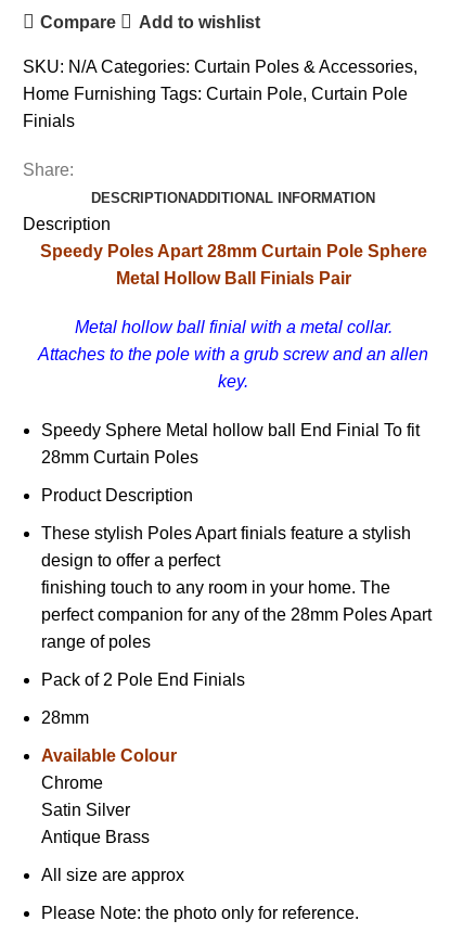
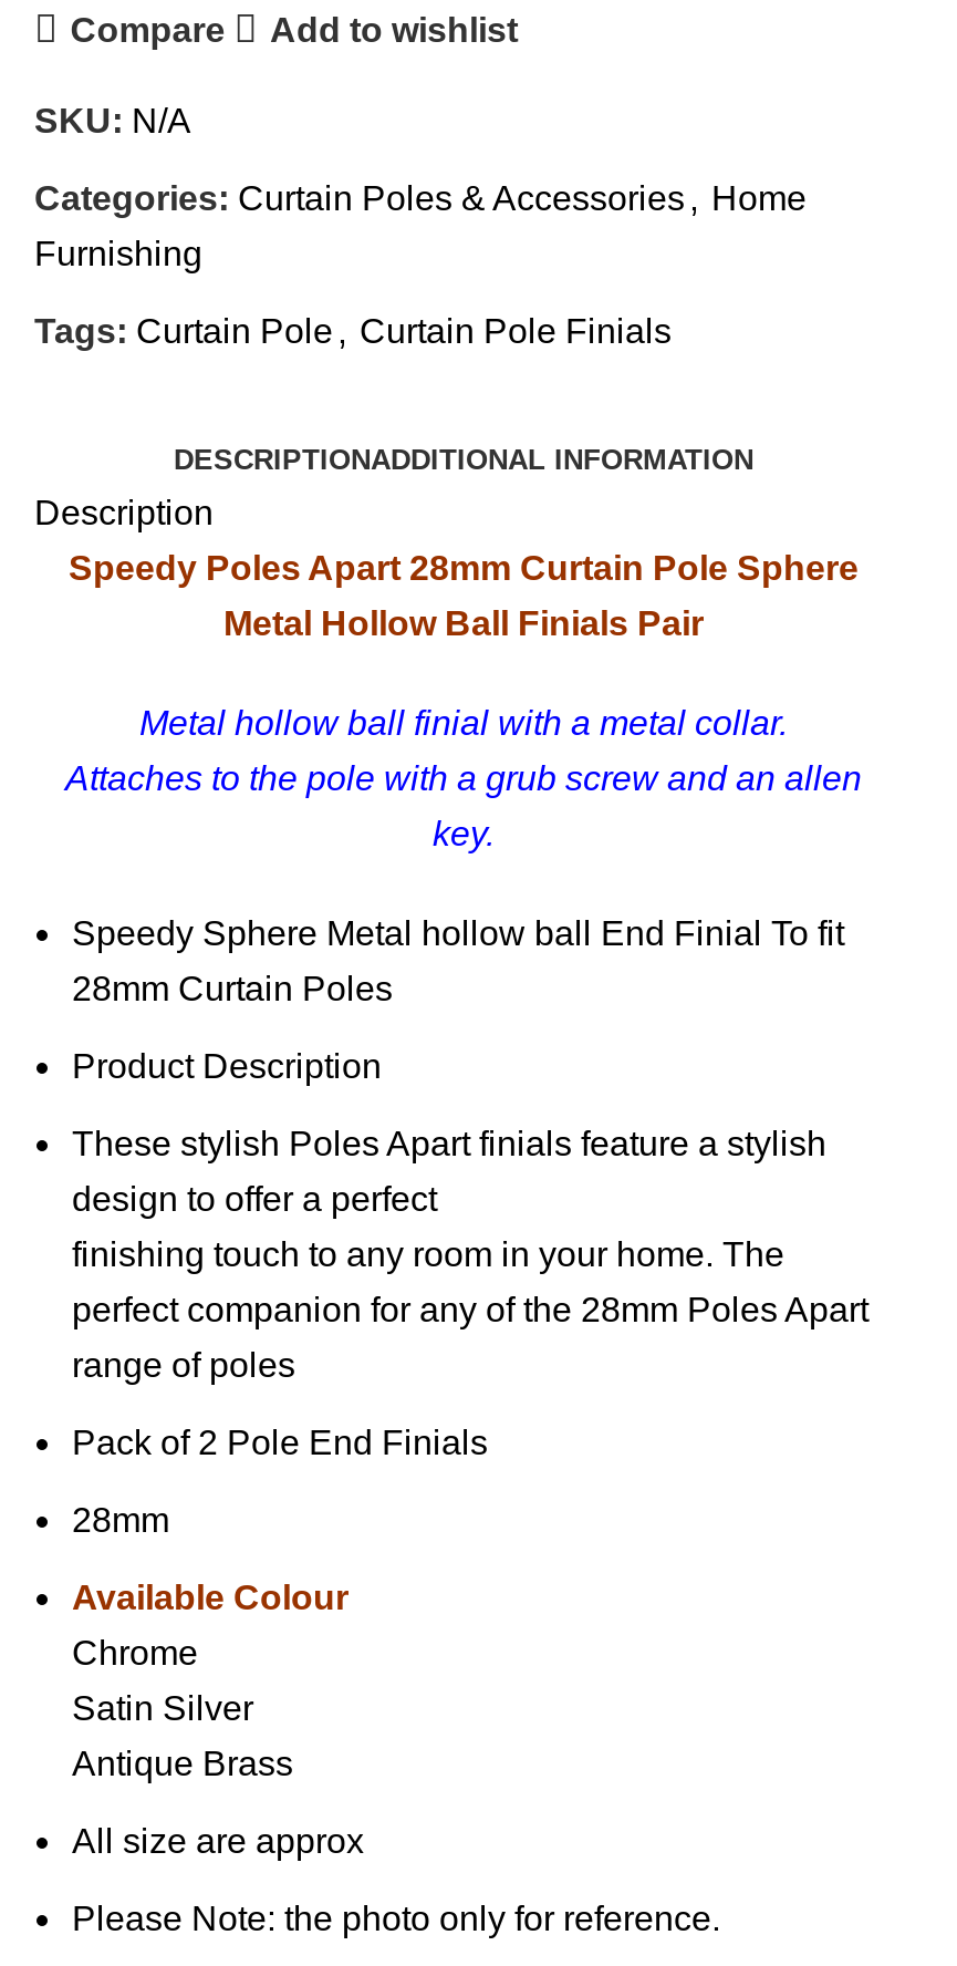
- SKU: N/A Categories: Curtain Poles & Accessories,
+ SKU: N/A

- Home Furnishing Tags: Curtain Pole, Curtain Pole
+ Categories: Curtain Poles & Accessories , Home

- Finials
+ Furnishing

- Share:
+ Tags: Curtain Pole , Curtain Pole Finials
